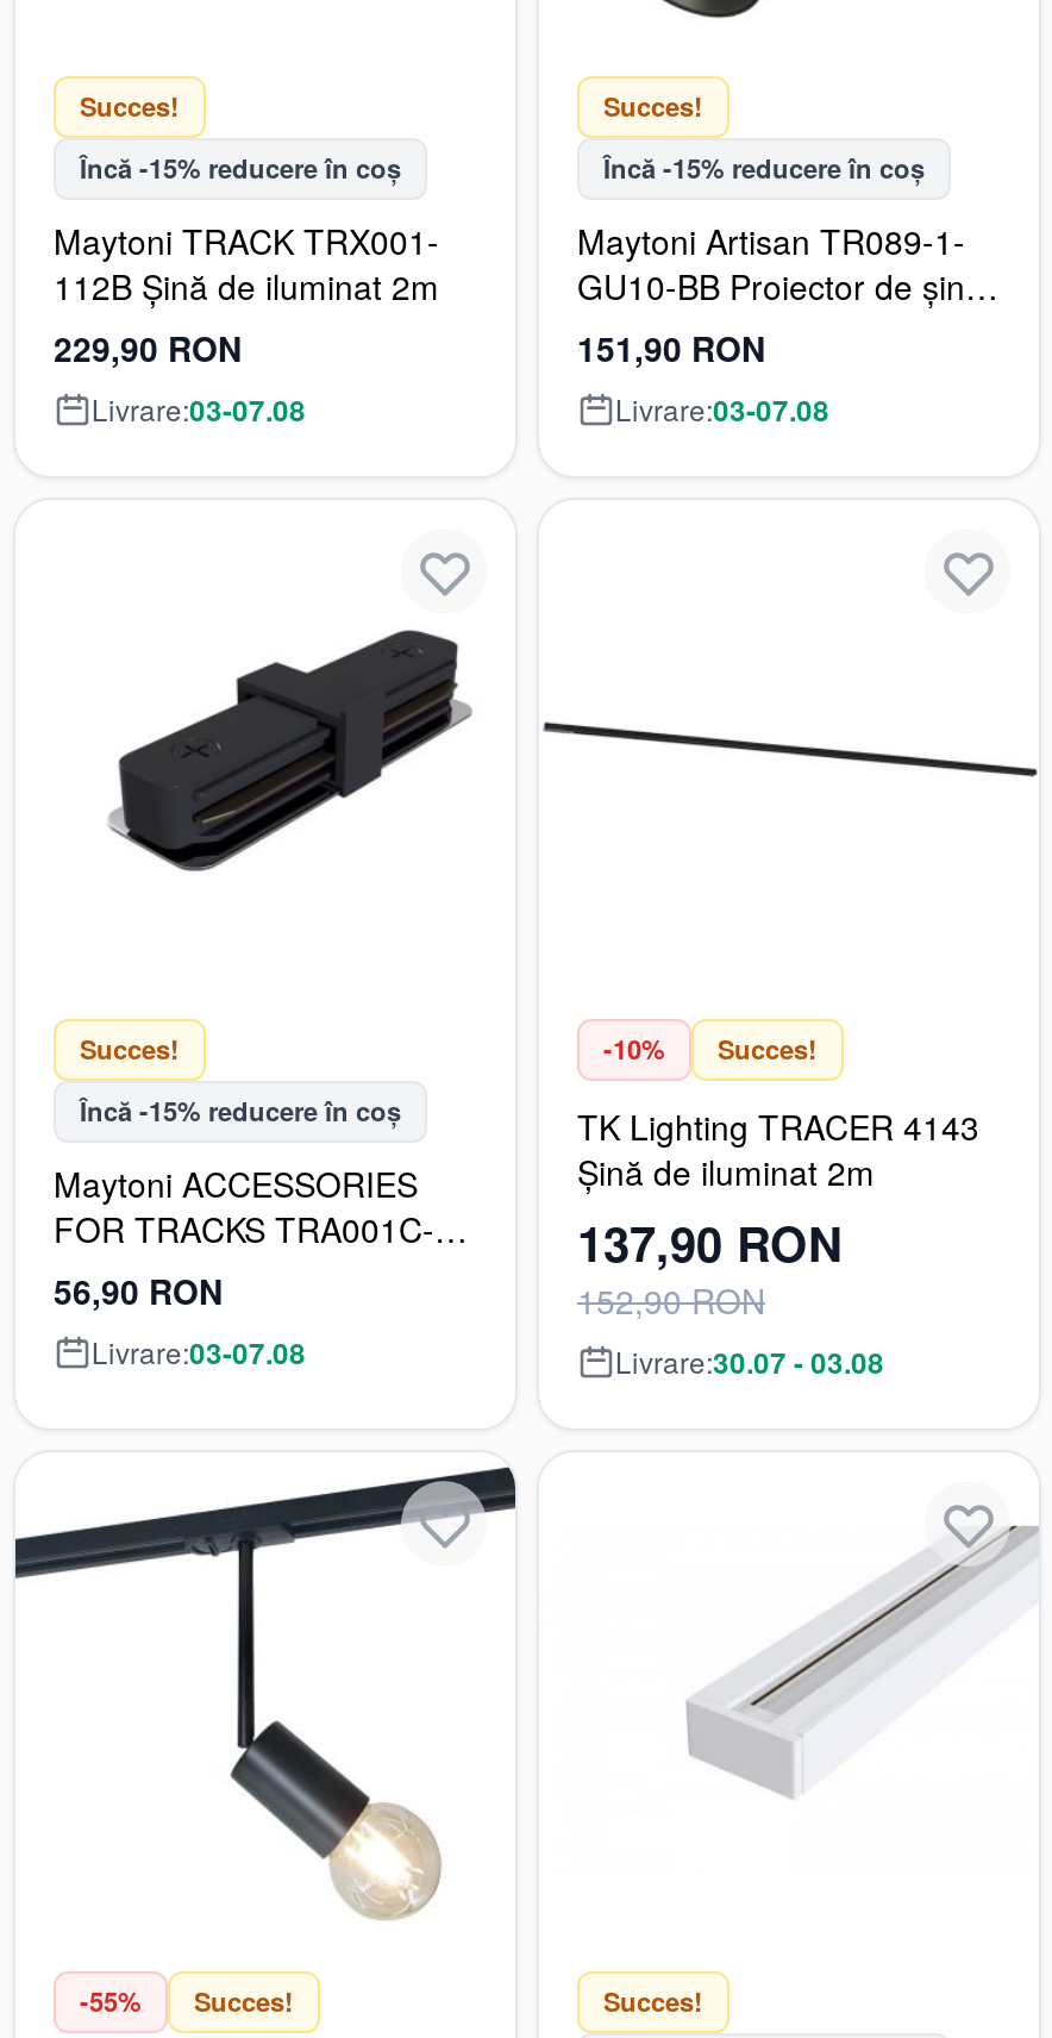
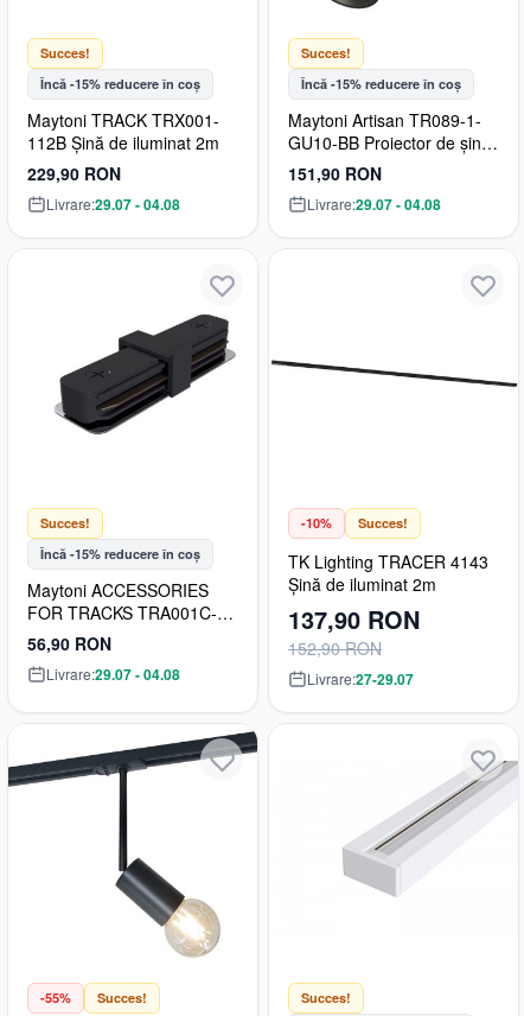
- Livrare:03-07.08
+ Livrare:29.07 - 04.08

- Livrare:03-07.08
+ Livrare:29.07 - 04.08

- Livrare:03-07.08
+ Livrare:29.07 - 04.08

- Livrare:30.07 - 03.08
+ Livrare:27-29.07
